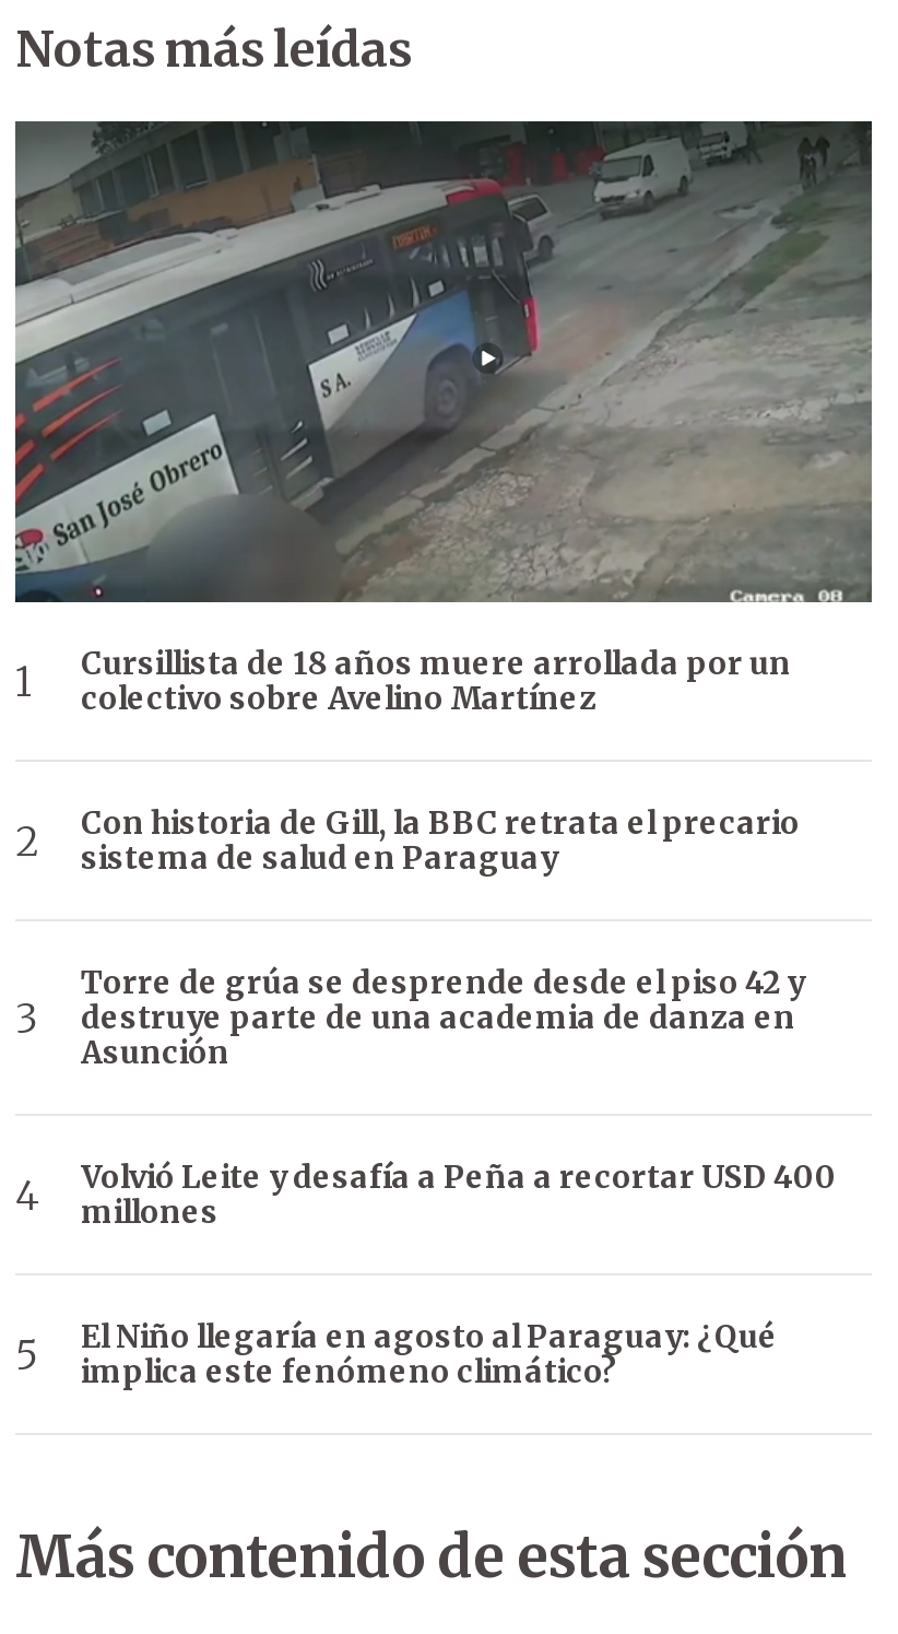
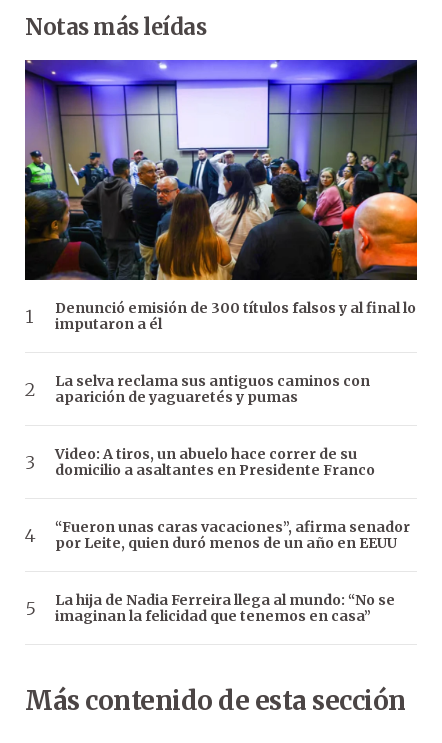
- [image]
- Cursillista de 18 años muere arrollada por un
- colectivo sobre Avelino Martínez
+ [image]
+ Denunció emisión de 300 títulos falsos y al final lo
+ imputaron a él

- Con historia de Gill, la BBC retrata el precario
- sistema de salud en Paraguay
+ La selva reclama sus antiguos caminos con
+ aparición de yaguaretés y pumas

- Torre de grúa se desprende desde el piso 42 y
- destruye parte de una academia de danza en
- Asunción
+ Video: A tiros, un abuelo hace correr de su
+ domicilio a asaltantes en Presidente Franco

- Volvió Leite y desafía a Peña a recortar USD 400
- millones
+ “Fueron unas caras vacaciones”, afirma senador
+ por Leite, quien duró menos de un año en EEUU

- El Niño llegaría en agosto al Paraguay: ¿Qué
- implica este fenómeno climático?
+ La hija de Nadia Ferreira llega al mundo: “No se
+ imaginan la felicidad que tenemos en casa”
